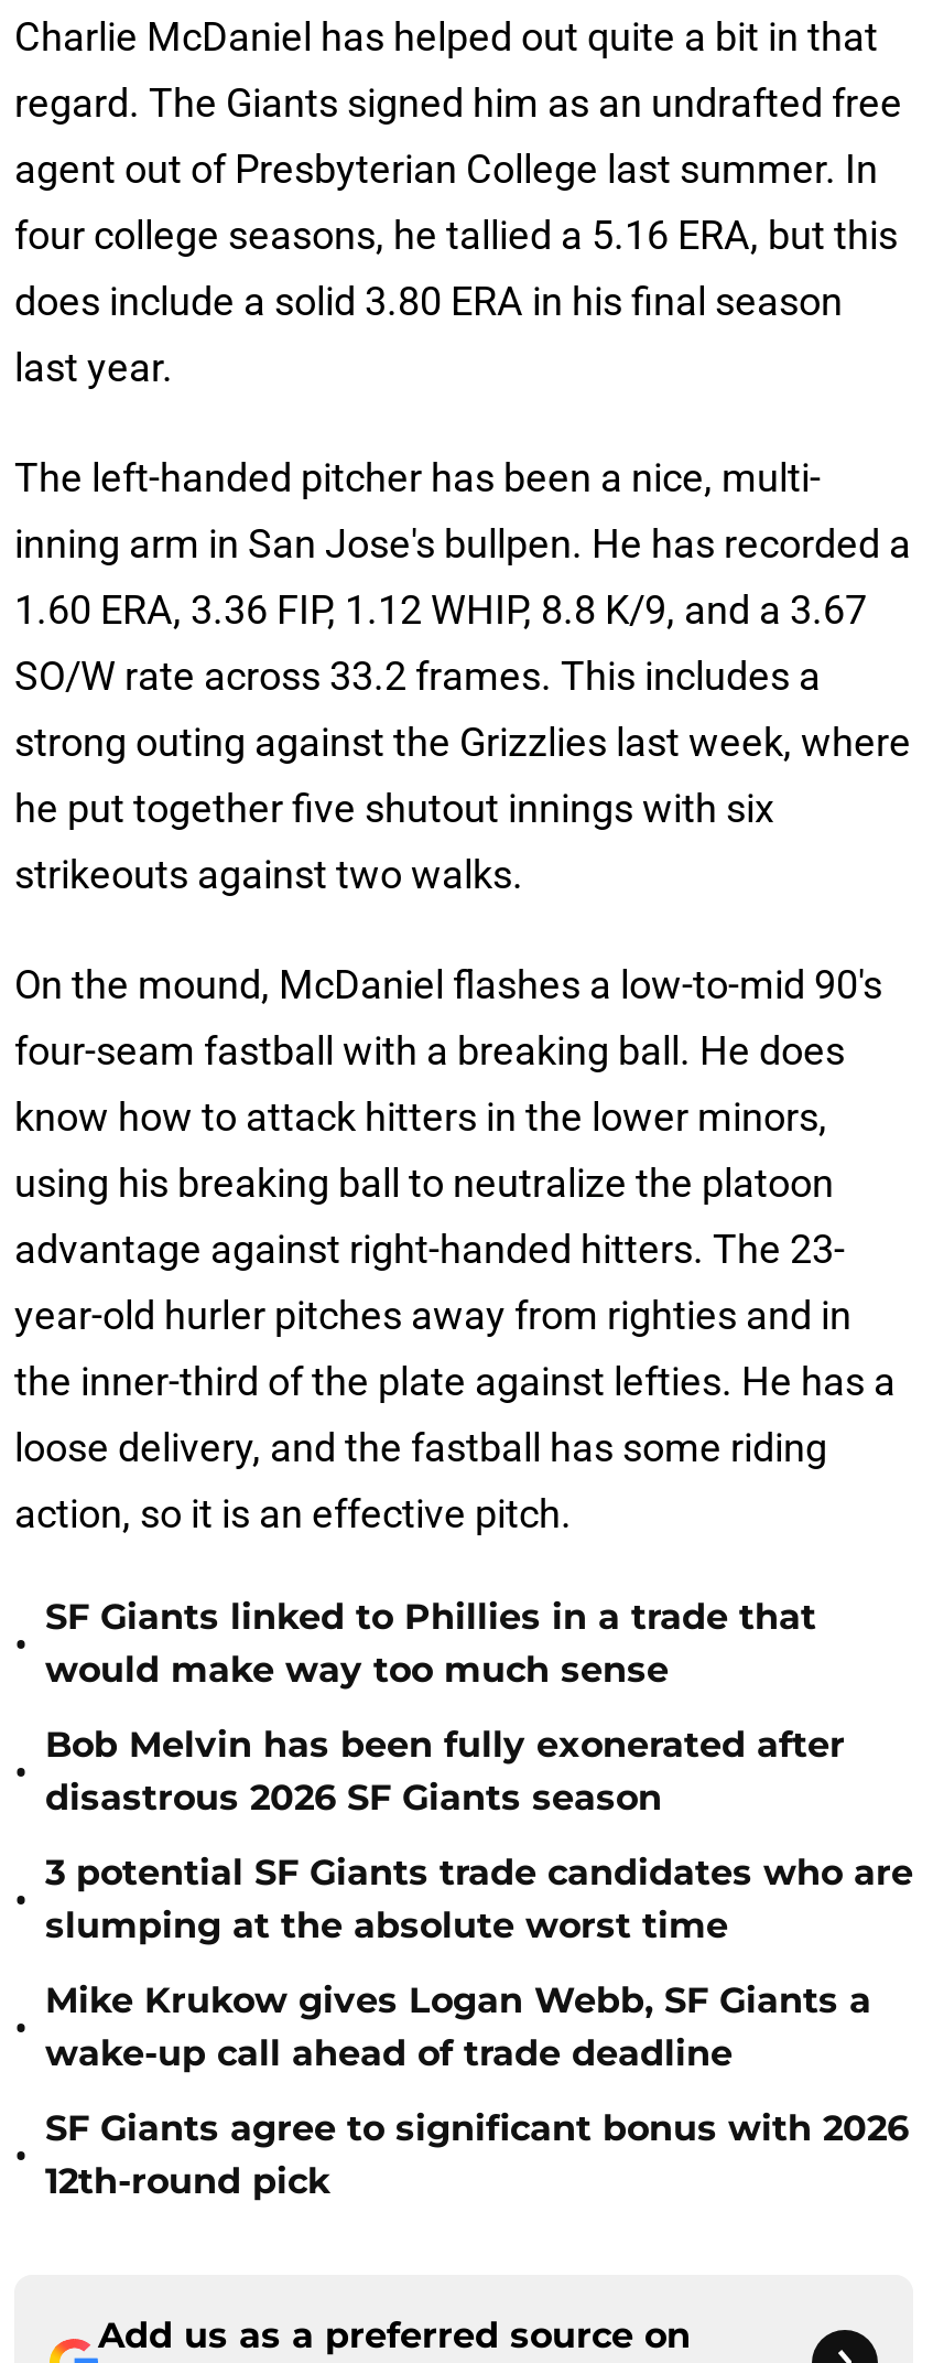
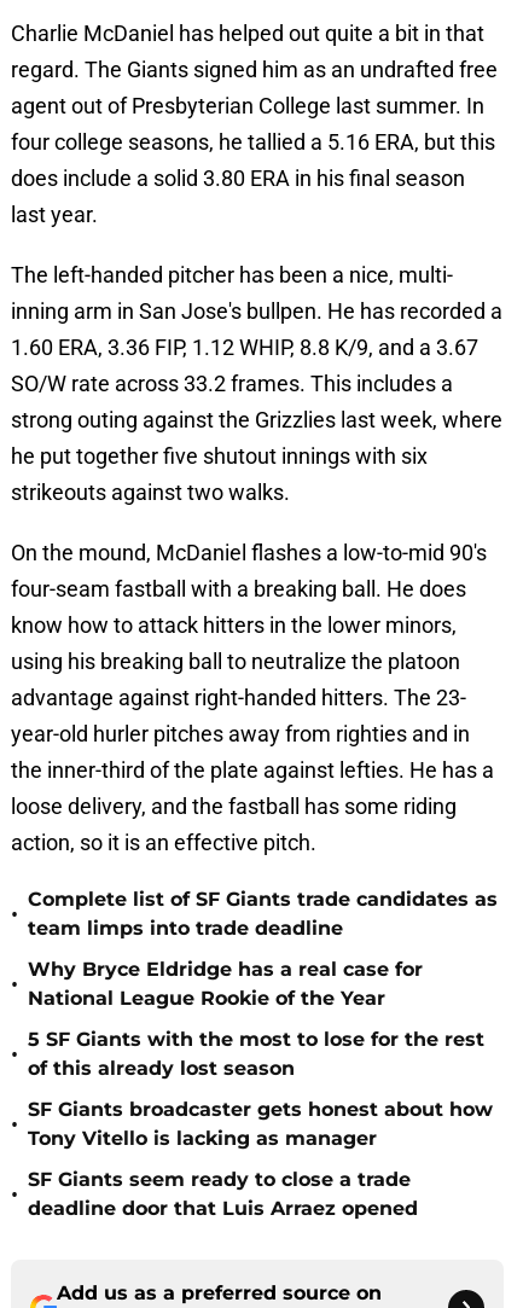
- SF Giants linked to Phillies in a trade that
- would make way too much sense
+ Complete list of SF Giants trade candidates as
+ team limps into trade deadline

- Bob Melvin has been fully exonerated after
- disastrous 2026 SF Giants season
+ Why Bryce Eldridge has a real case for
+ National League Rookie of the Year

- 3 potential SF Giants trade candidates who are
- slumping at the absolute worst time
+ 5 SF Giants with the most to lose for the rest
+ of this already lost season

- Mike Krukow gives Logan Webb, SF Giants a
- wake-up call ahead of trade deadline
+ SF Giants broadcaster gets honest about how
+ Tony Vitello is lacking as manager

- SF Giants agree to significant bonus with 2026
- 12th-round pick
+ SF Giants seem ready to close a trade
+ deadline door that Luis Arraez opened
